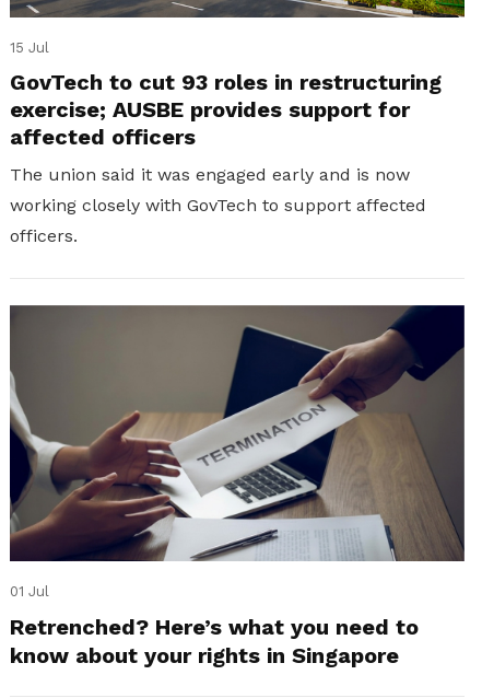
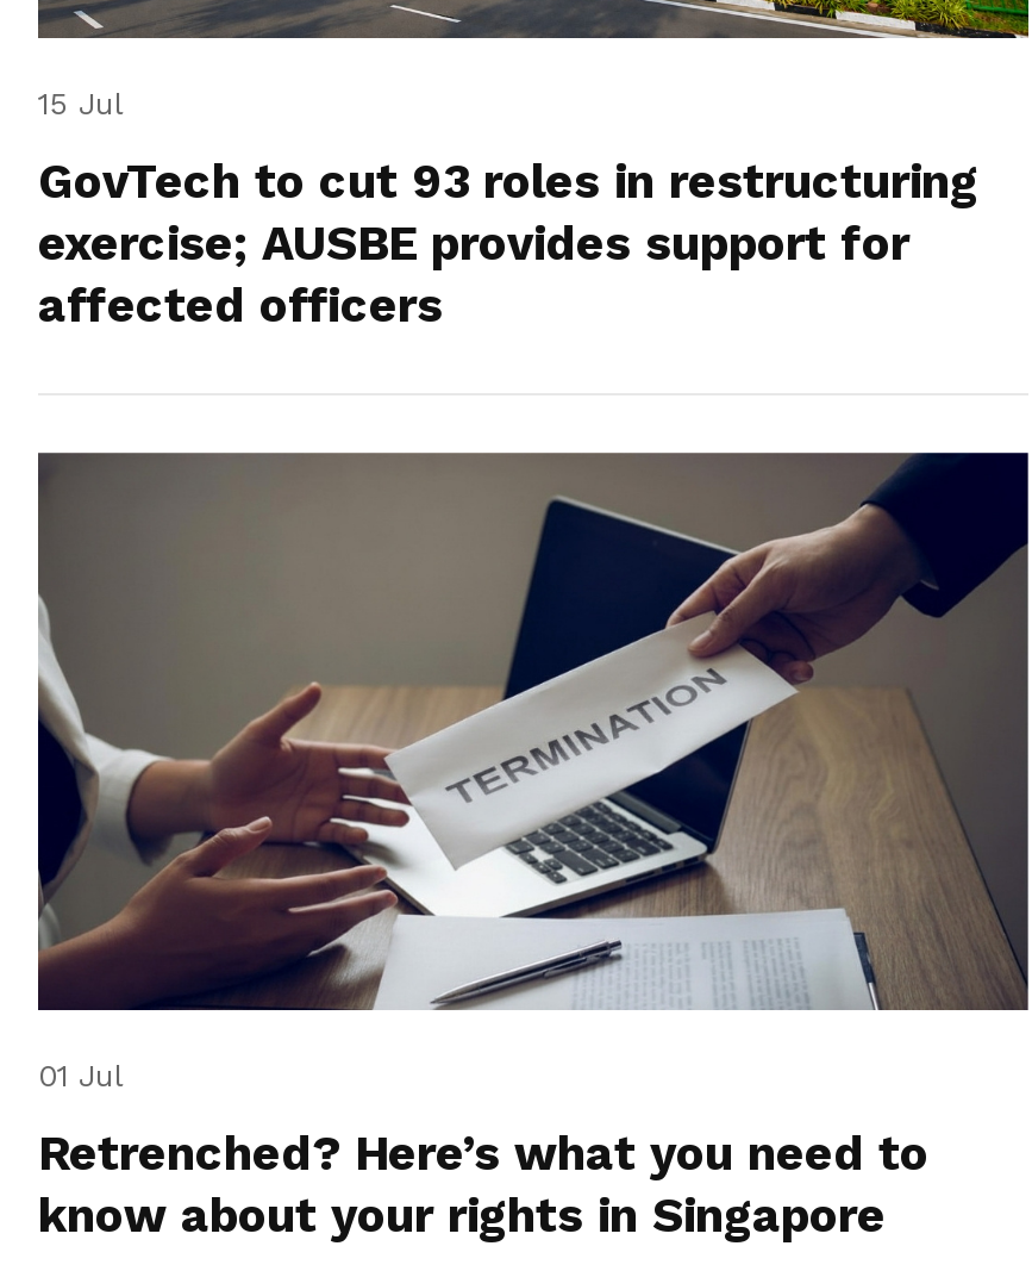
- The union said it was engaged early and is now
- working closely with GovTech to support affected
- officers.
